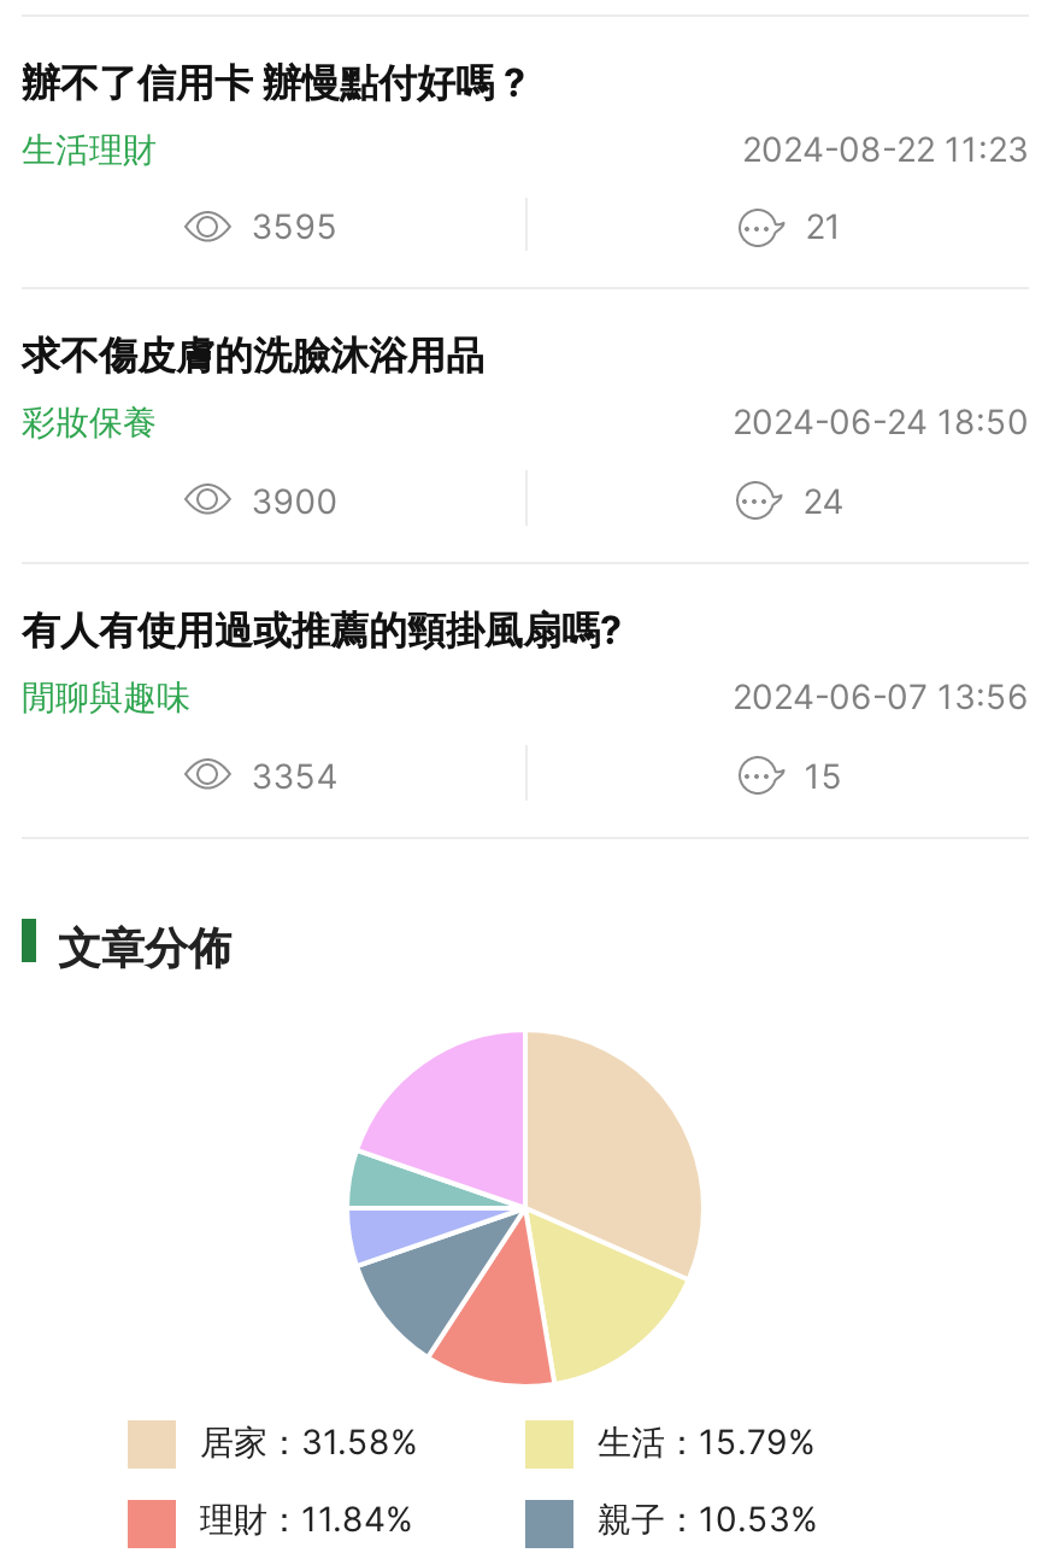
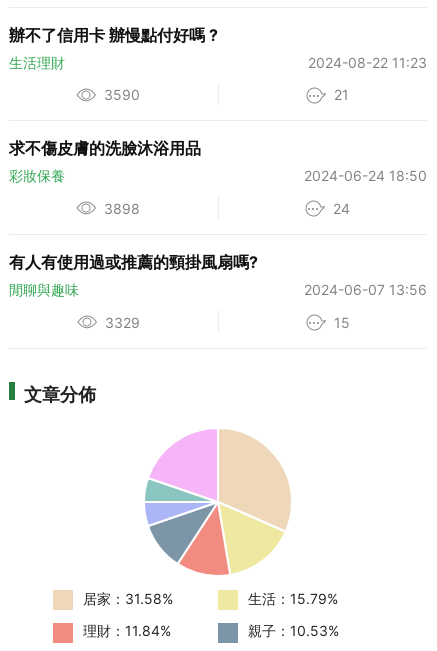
- 3595
+ 3590

- 3900
+ 3898

- 3354
+ 3329
